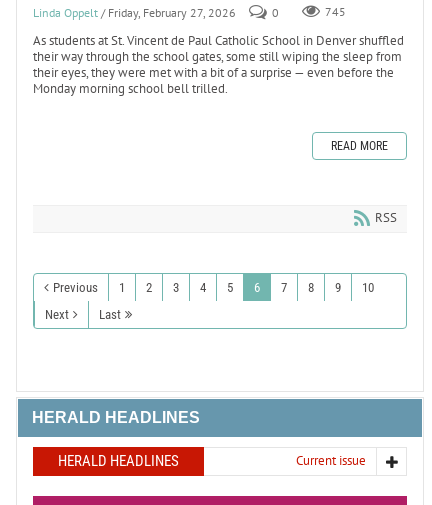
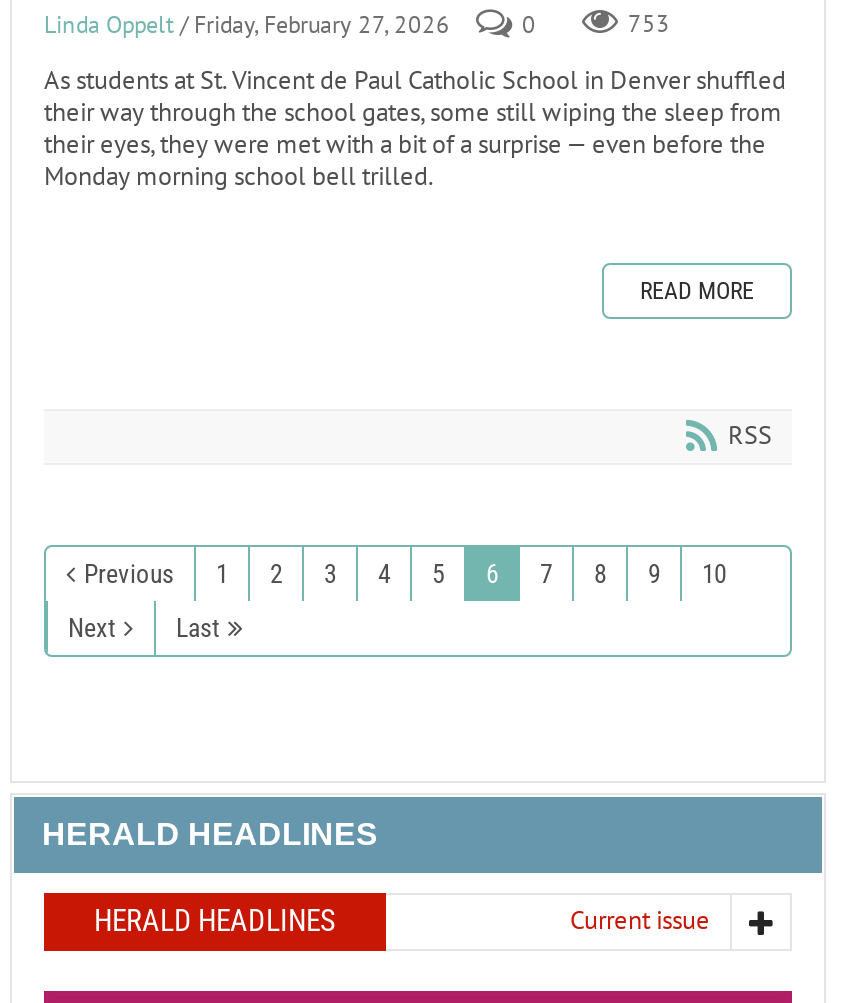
- 745
+ 753
